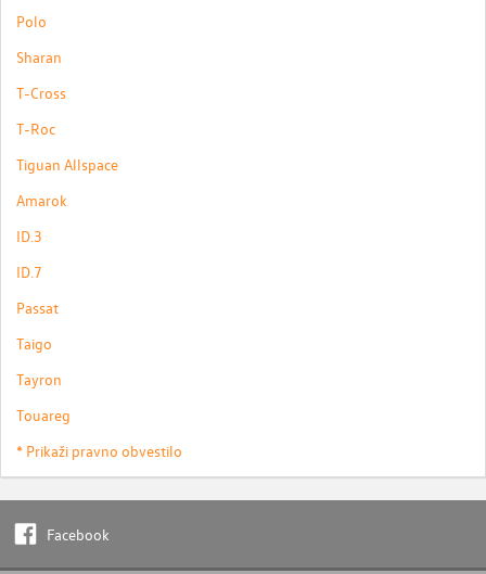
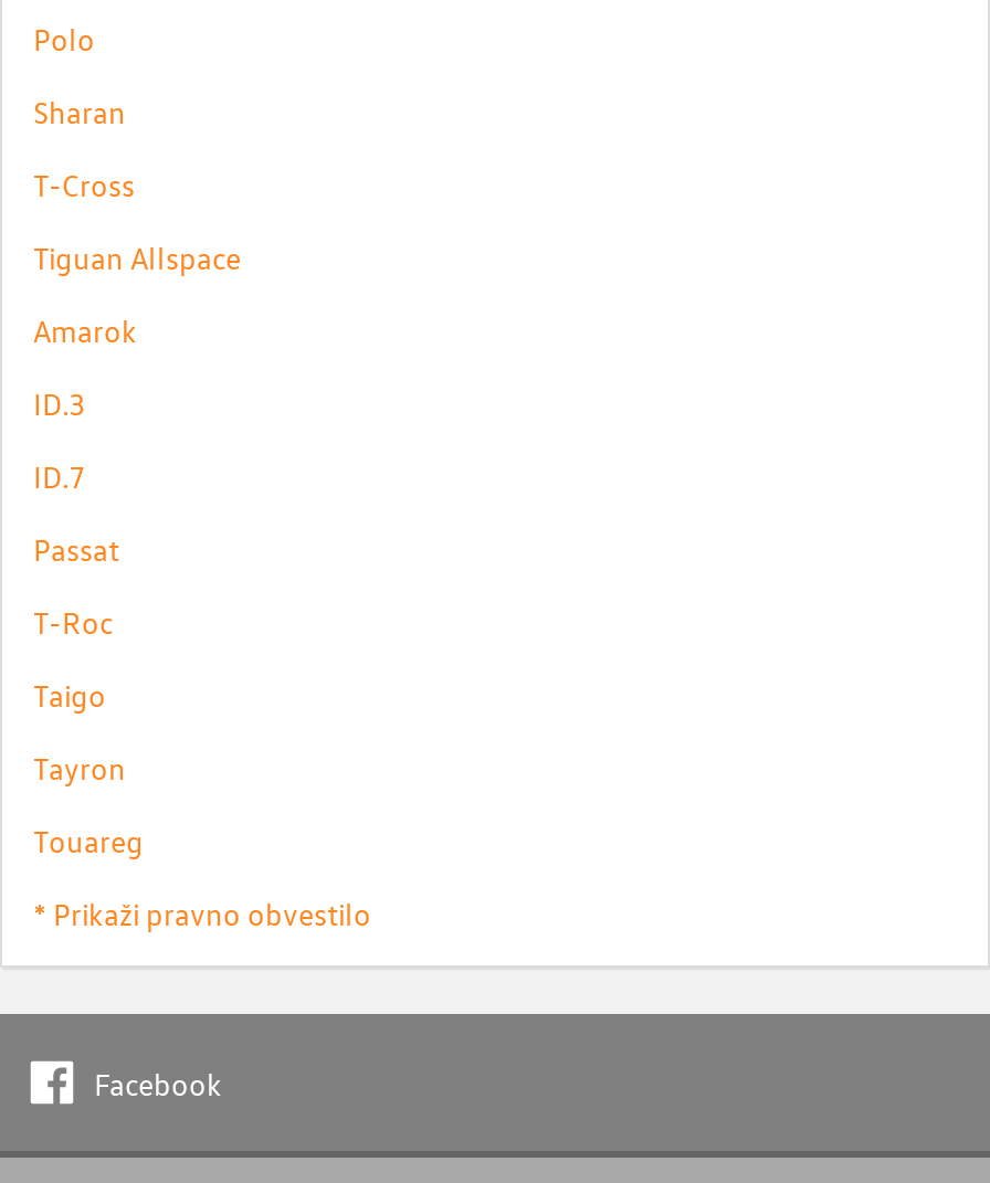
moved down: T-Roc

moved up: Tiguan Allspace | Amarok | ID.3 | ID.7 | Passat
